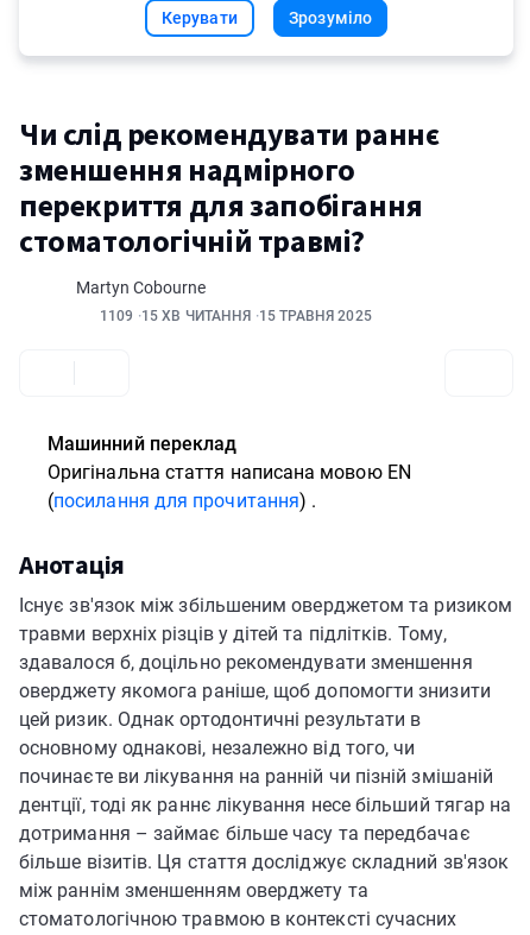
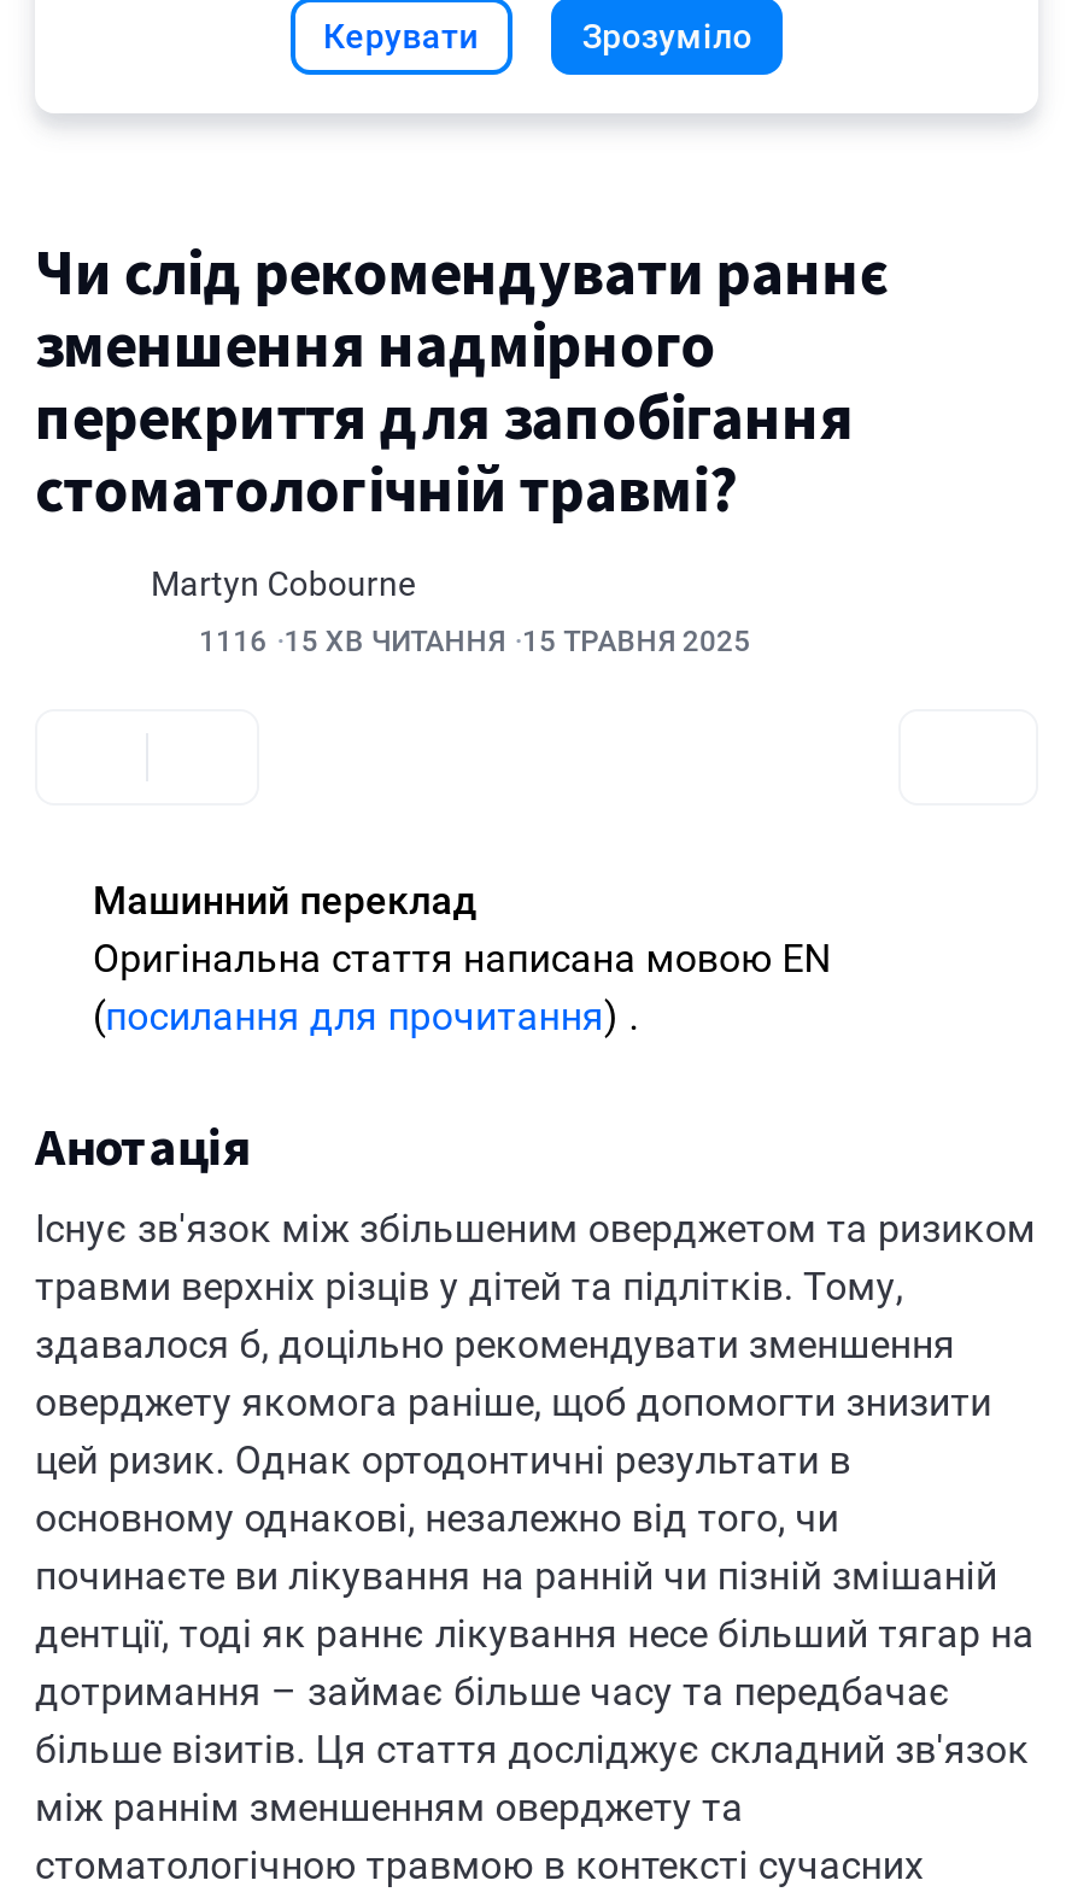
- 1109 15 ХВ ЧИТАННЯ 15 ТРАВНЯ 2025
+ 1116 15 ХВ ЧИТАННЯ 15 ТРАВНЯ 2025
